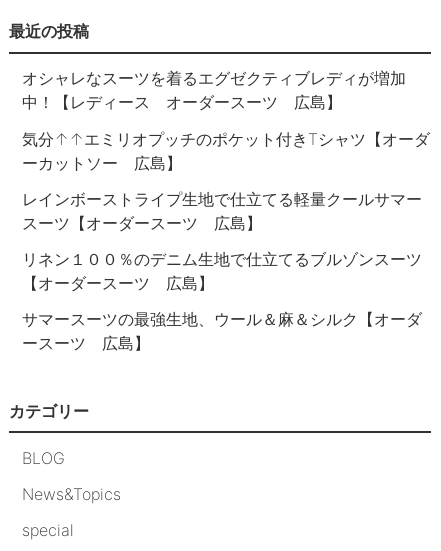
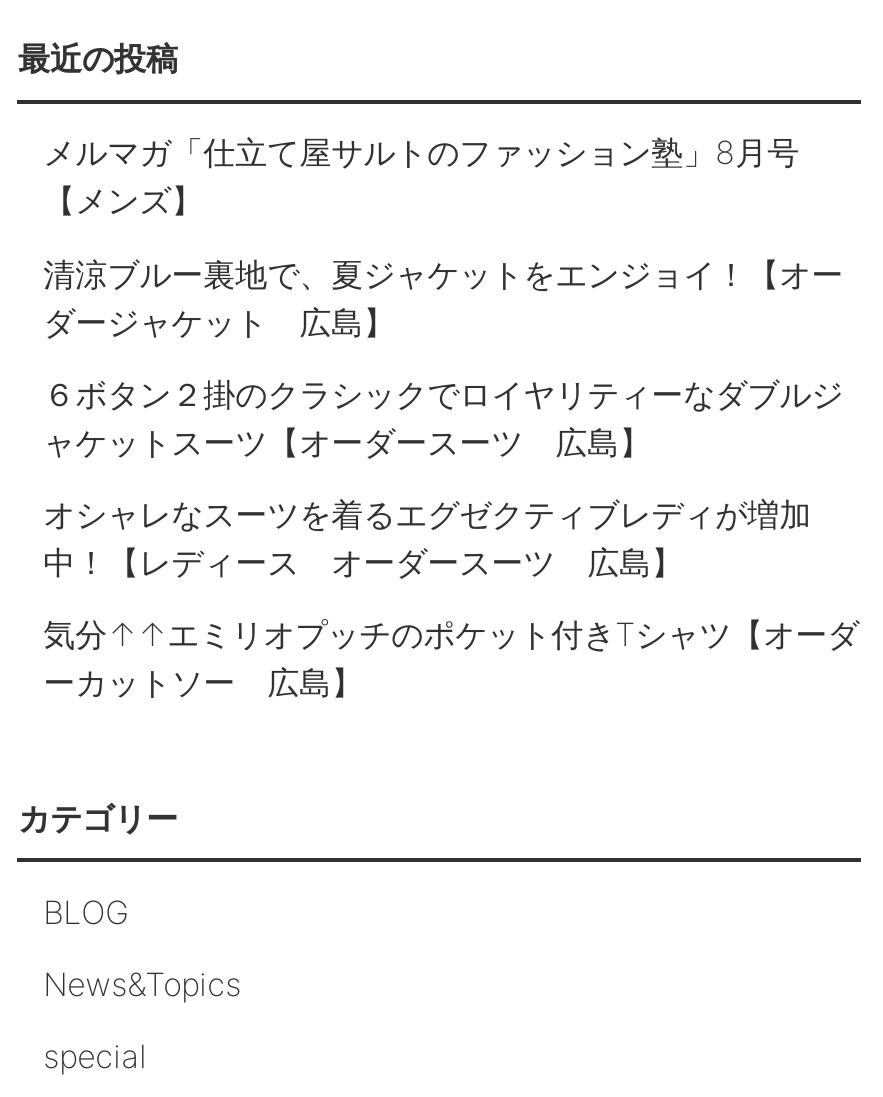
+ メルマガ「仕立て屋サルトのファッション塾」8月号
+ 【メンズ】
+ 清涼ブルー裏地で、夏ジャケットをエンジョイ！【オー
+ ダージャケット 広島】
+ ６ボタン２掛のクラシックでロイヤリティーなダブルジ
+ ャケットスーツ【オーダースーツ 広島】

moved down: オシャレなスーツを着るエグゼクティブレディが増加 | 中！【レディース オーダースーツ 広島】 | ーカットソー 広島】

- レインボーストライプ生地で仕立てる軽量クールサマー
- スーツ【オーダースーツ 広島】
- リネン１００％のデニム生地で仕立てるブルゾンスーツ
- 【オーダースーツ 広島】
- サマースーツの最強生地、ウール＆麻＆シルク【オーダ
- ースーツ 広島】
